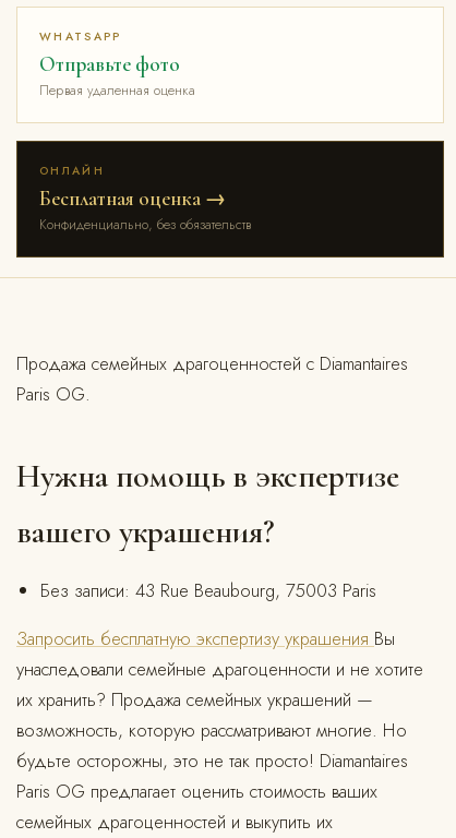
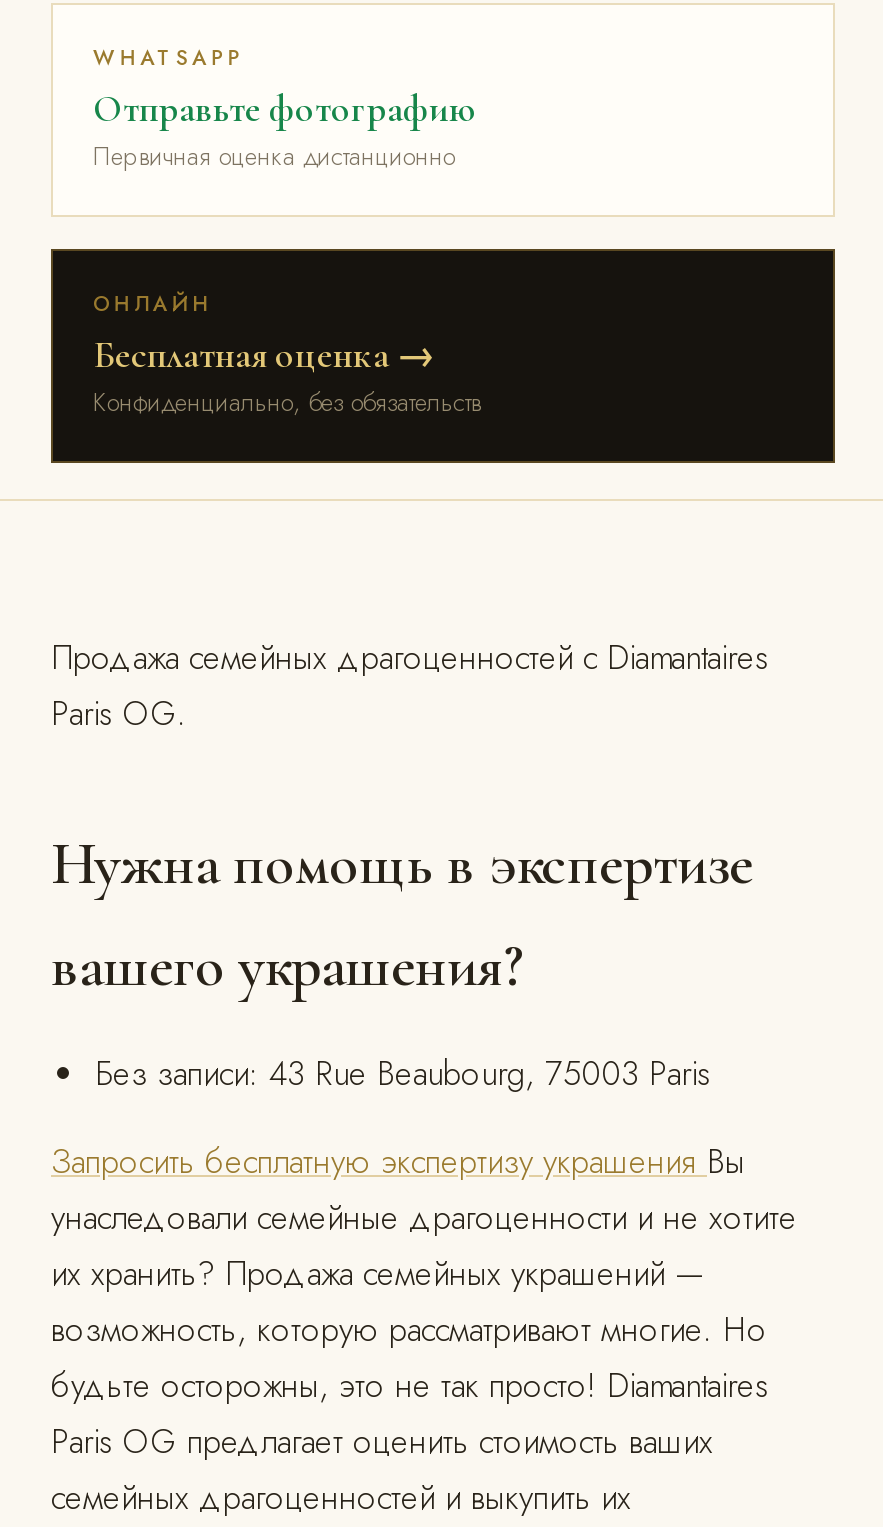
- Отправьте фото
- Первая удаленная оценка
+ Отправьте фотографию
+ Первичная оценка дистанционно
